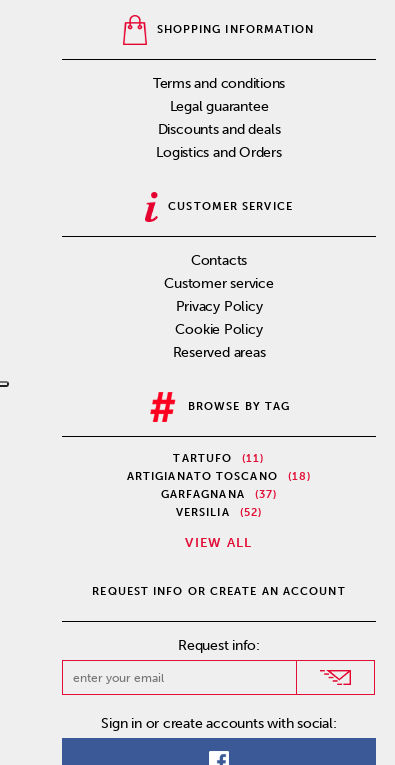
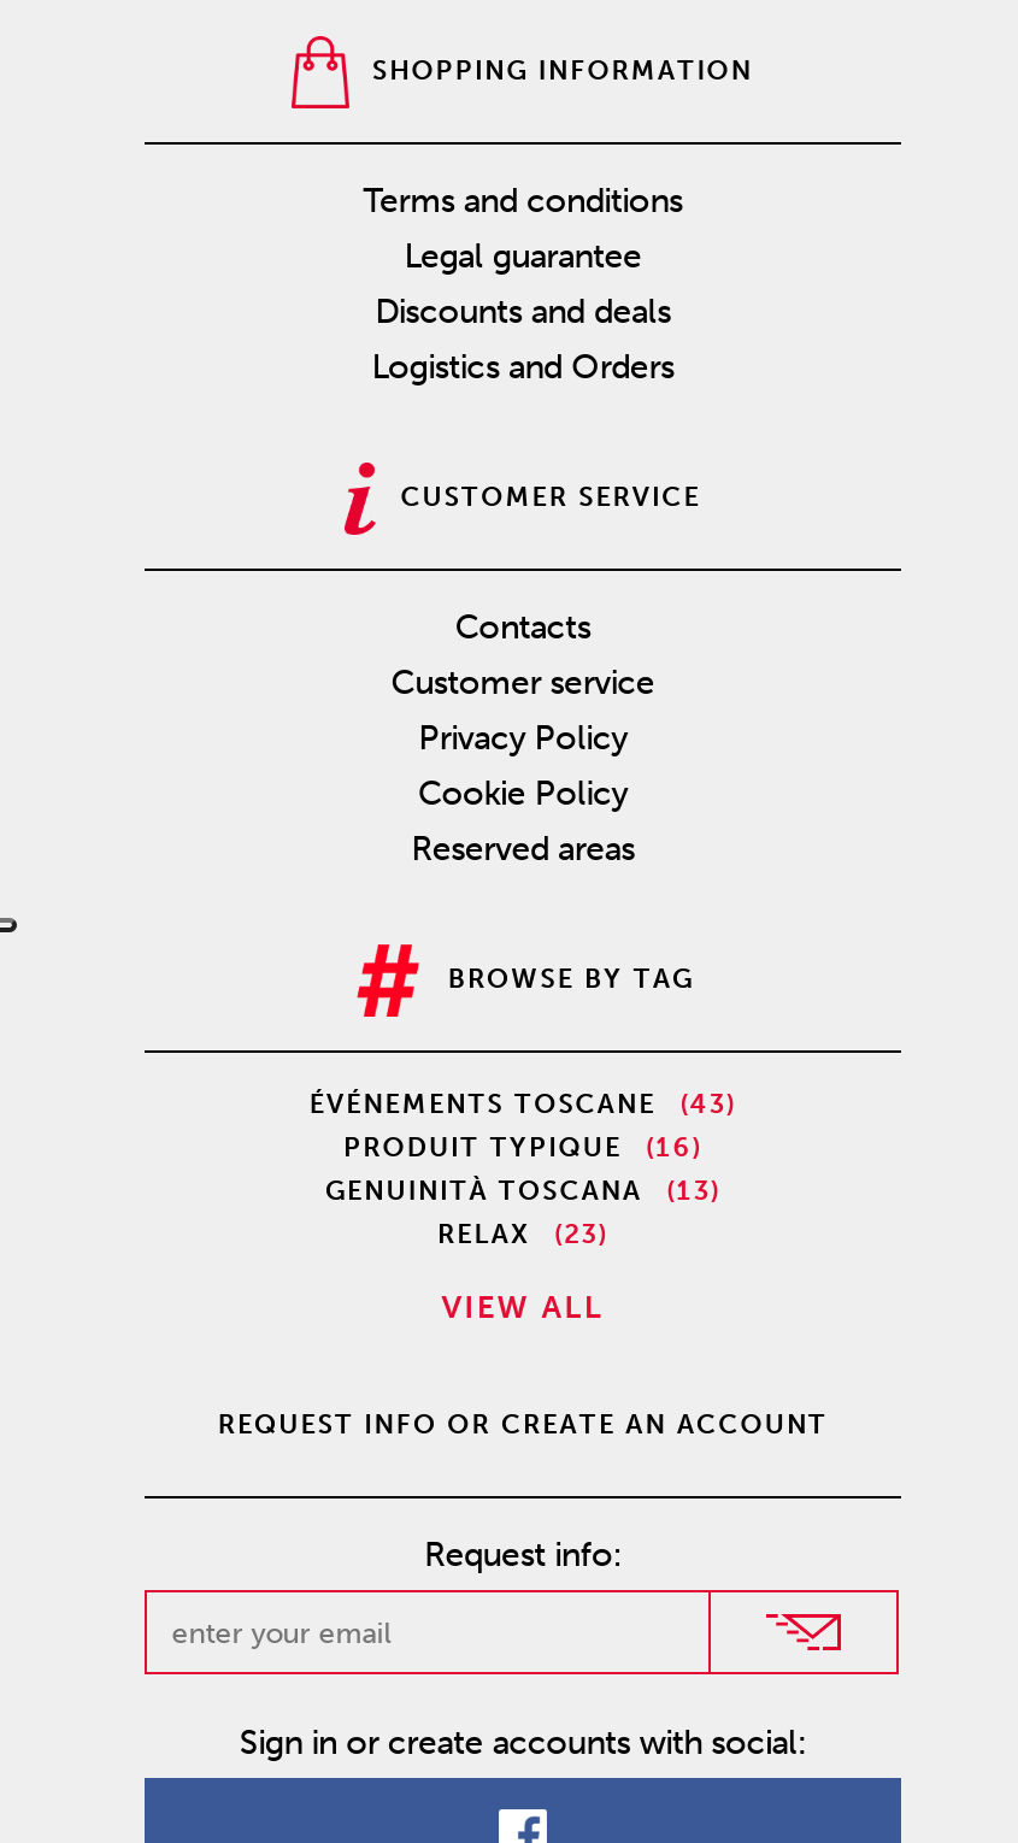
- TARTUFO
- (11)
- ARTIGIANATO TOSCANO
- (18)
- GARFAGNANA
- (37)
- VERSILIA
- (52)
+ ÉVÉNEMENTS TOSCANE
+ (43)
+ PRODUIT TYPIQUE
+ (16)
+ GENUINITÀ TOSCANA
+ (13)
+ RELAX
+ (23)
